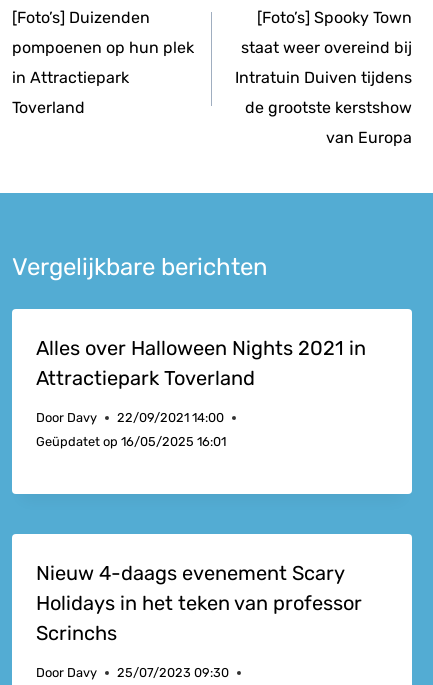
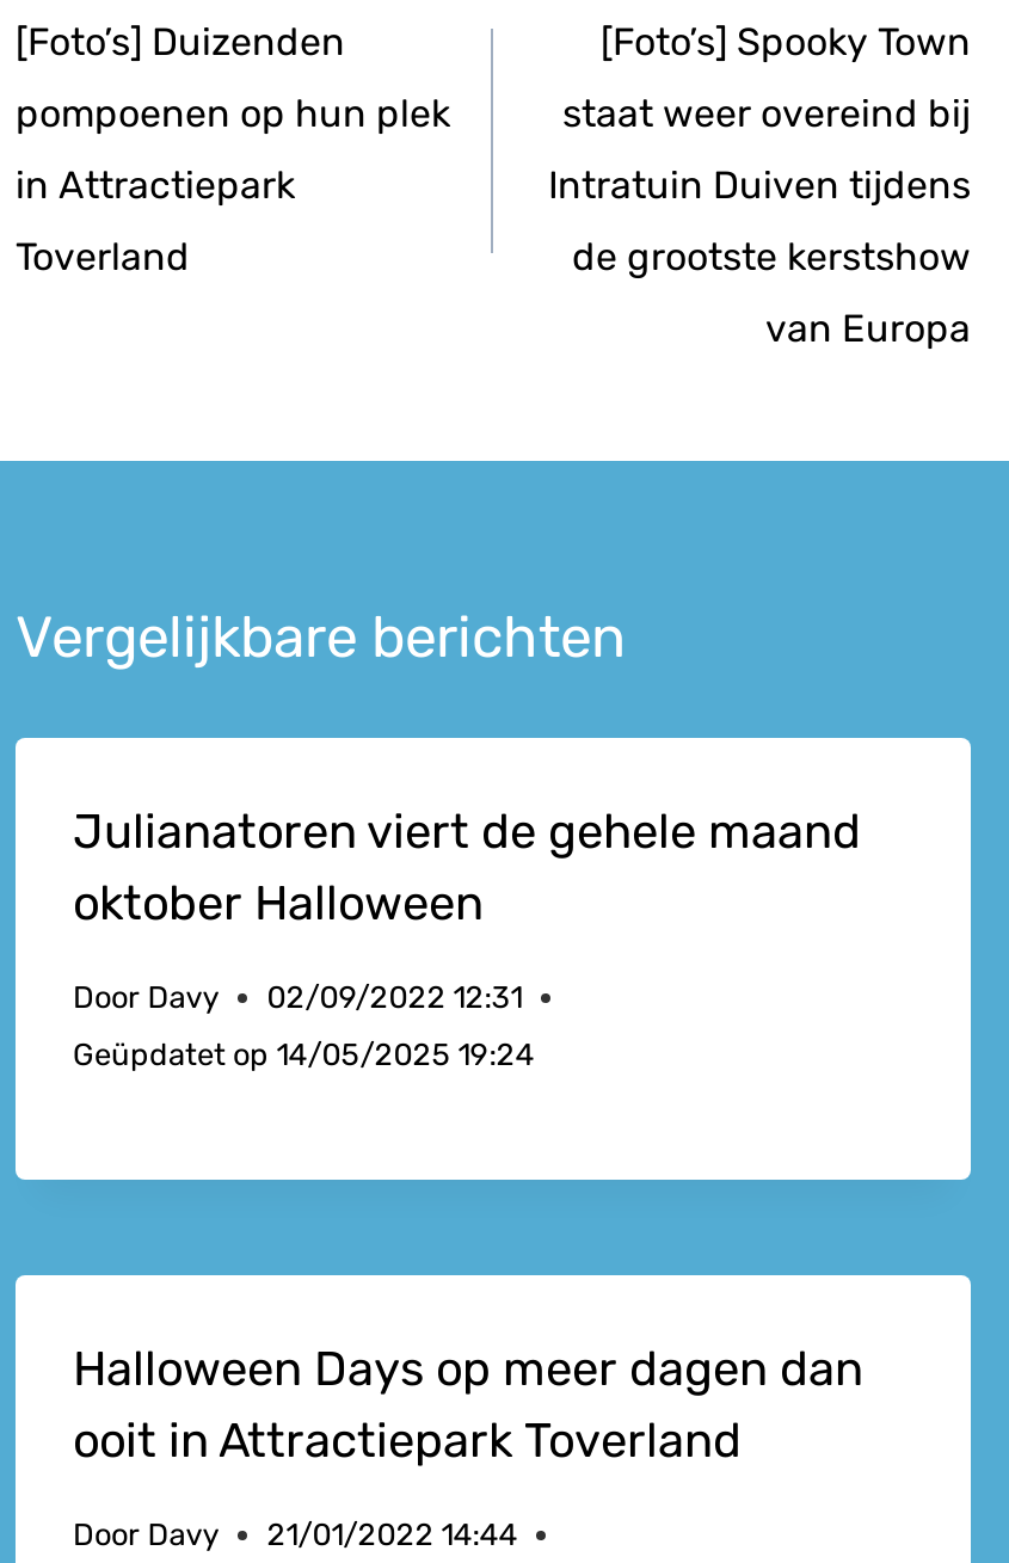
- Alles over Halloween Nights 2021 in
- Attractiepark Toverland
+ Julianatoren viert de gehele maand
+ oktober Halloween

- Door Davy 22/09/2021 14:00
+ Door Davy 02/09/2022 12:31

- Geüpdatet op 16/05/2025 16:01
+ Geüpdatet op 14/05/2025 19:24

- Nieuw 4-daags evenement Scary
- Holidays in het teken van professor
- Scrinchs
+ Halloween Days op meer dagen dan
+ ooit in Attractiepark Toverland

- Door Davy 25/07/2023 09:30
+ Door Davy 21/01/2022 14:44
